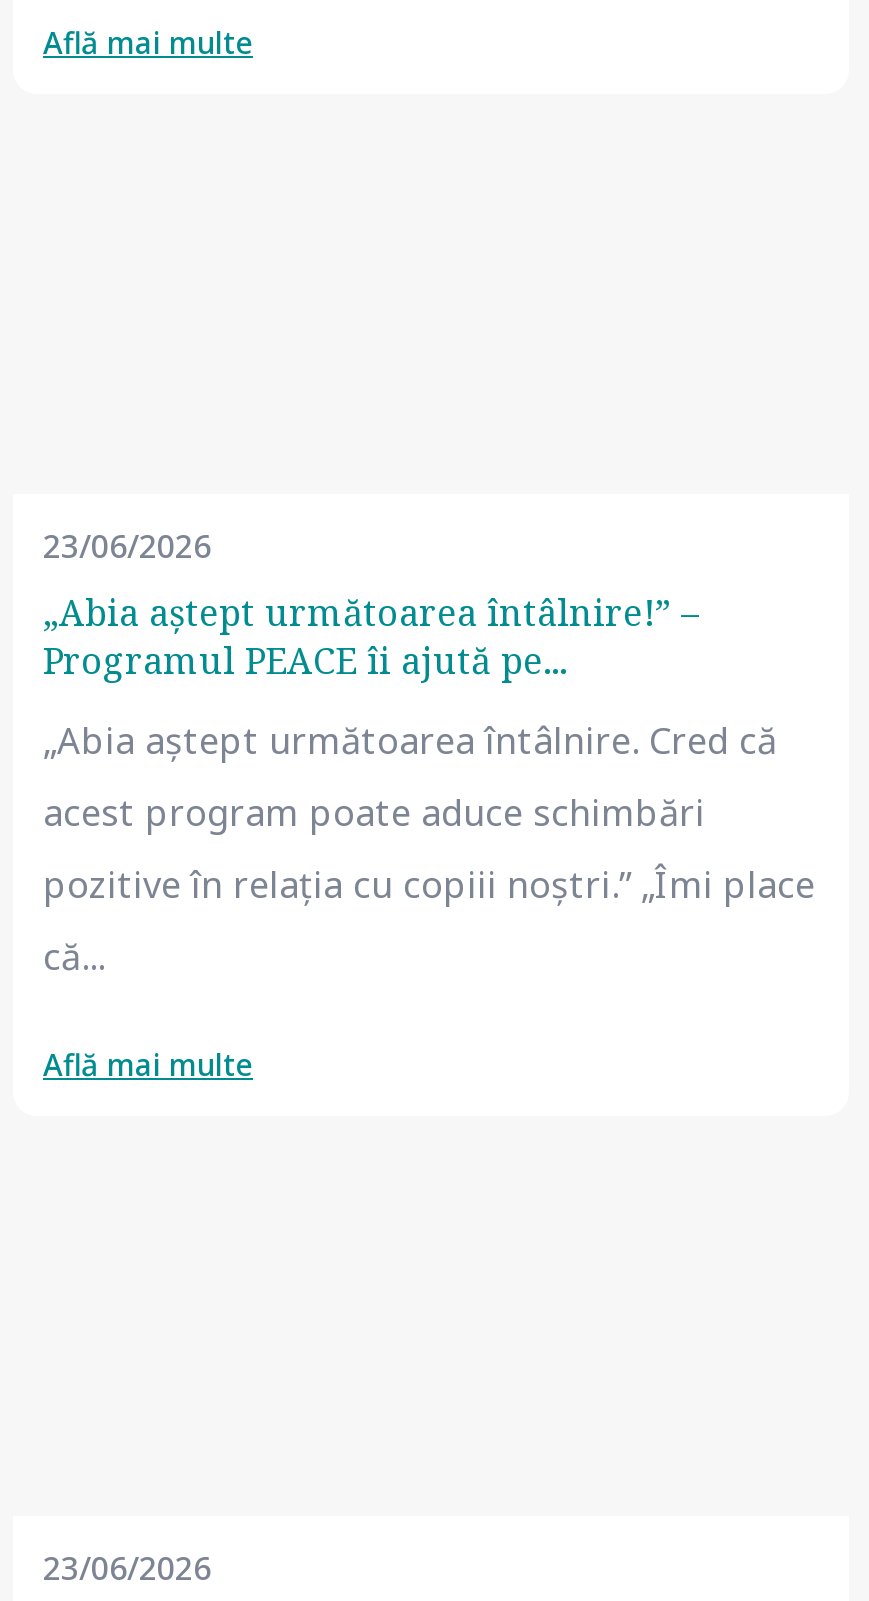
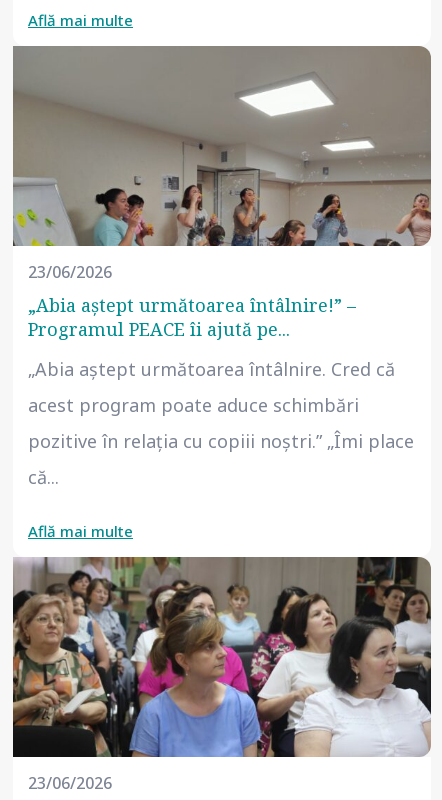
+ [image]

+ [image]
